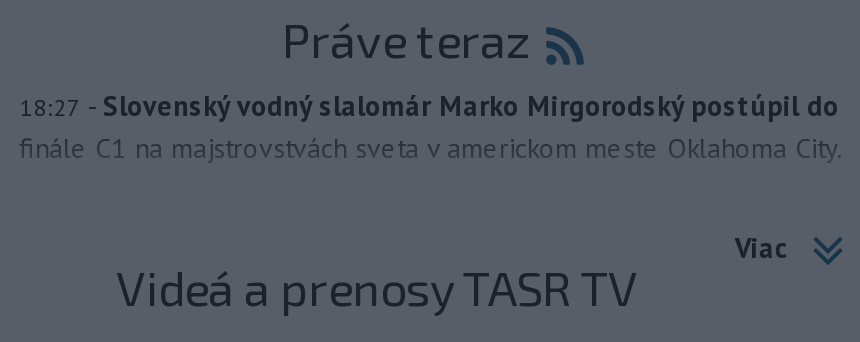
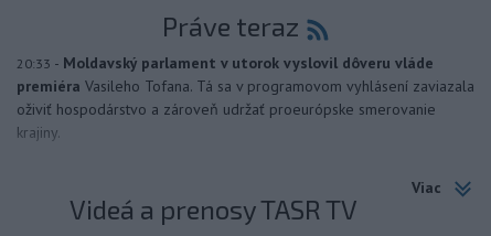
- 18:27 - Slovenský vodný slalomár Marko Mirgorodský postúpil do
- finále C1 na majstrovstvách sveta v americkom meste Oklahoma City.
+ 20:33 - Moldavský parlament v utorok vyslovil dôveru vláde
+ premiéra Vasileho Tofana. Tá sa v programovom vyhlásení zaviazala
+ oživiť hospodárstvo a zároveň udržať proeurópske smerovanie
+ krajiny.
